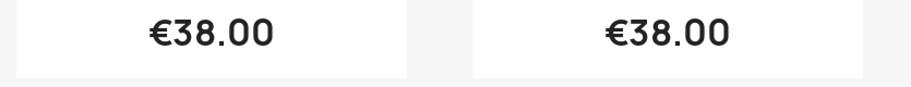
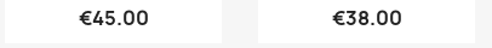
- €38.00
+ €45.00
